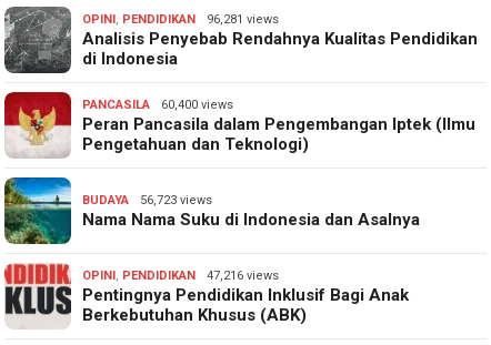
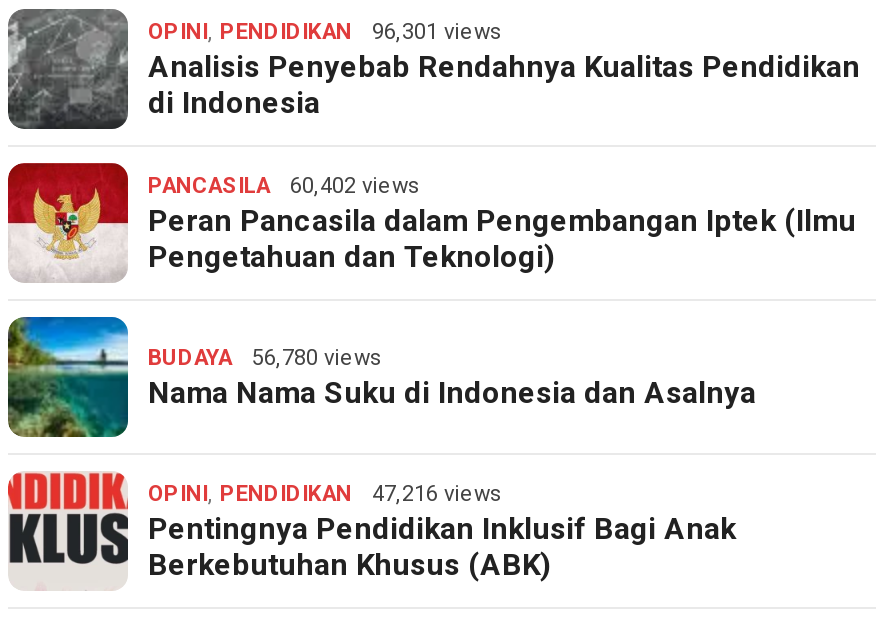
- OPINI, PENDIDIKAN 96,281 views
+ OPINI, PENDIDIKAN 96,301 views

- PANCASILA 60,400 views
+ PANCASILA 60,402 views

- BUDAYA 56,723 views
+ BUDAYA 56,780 views
